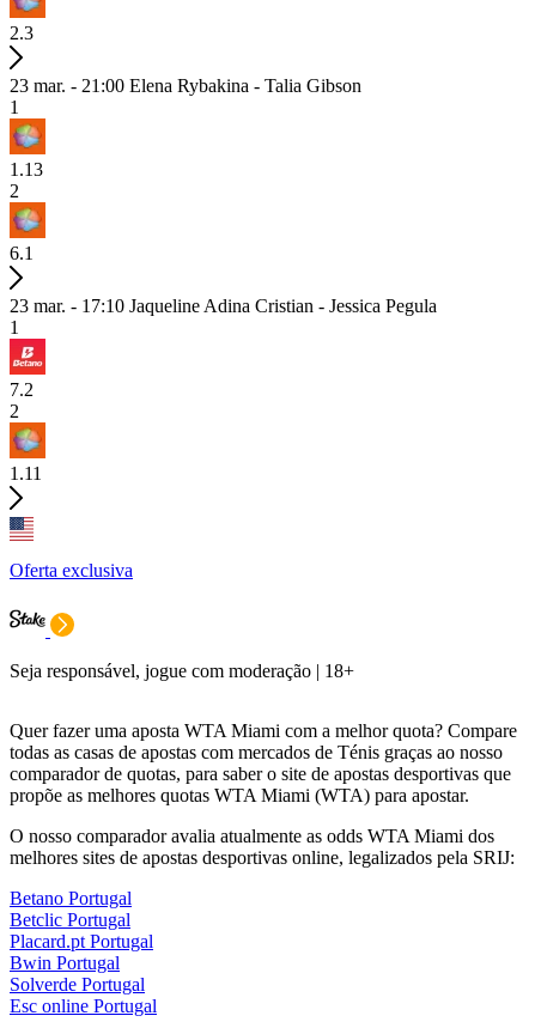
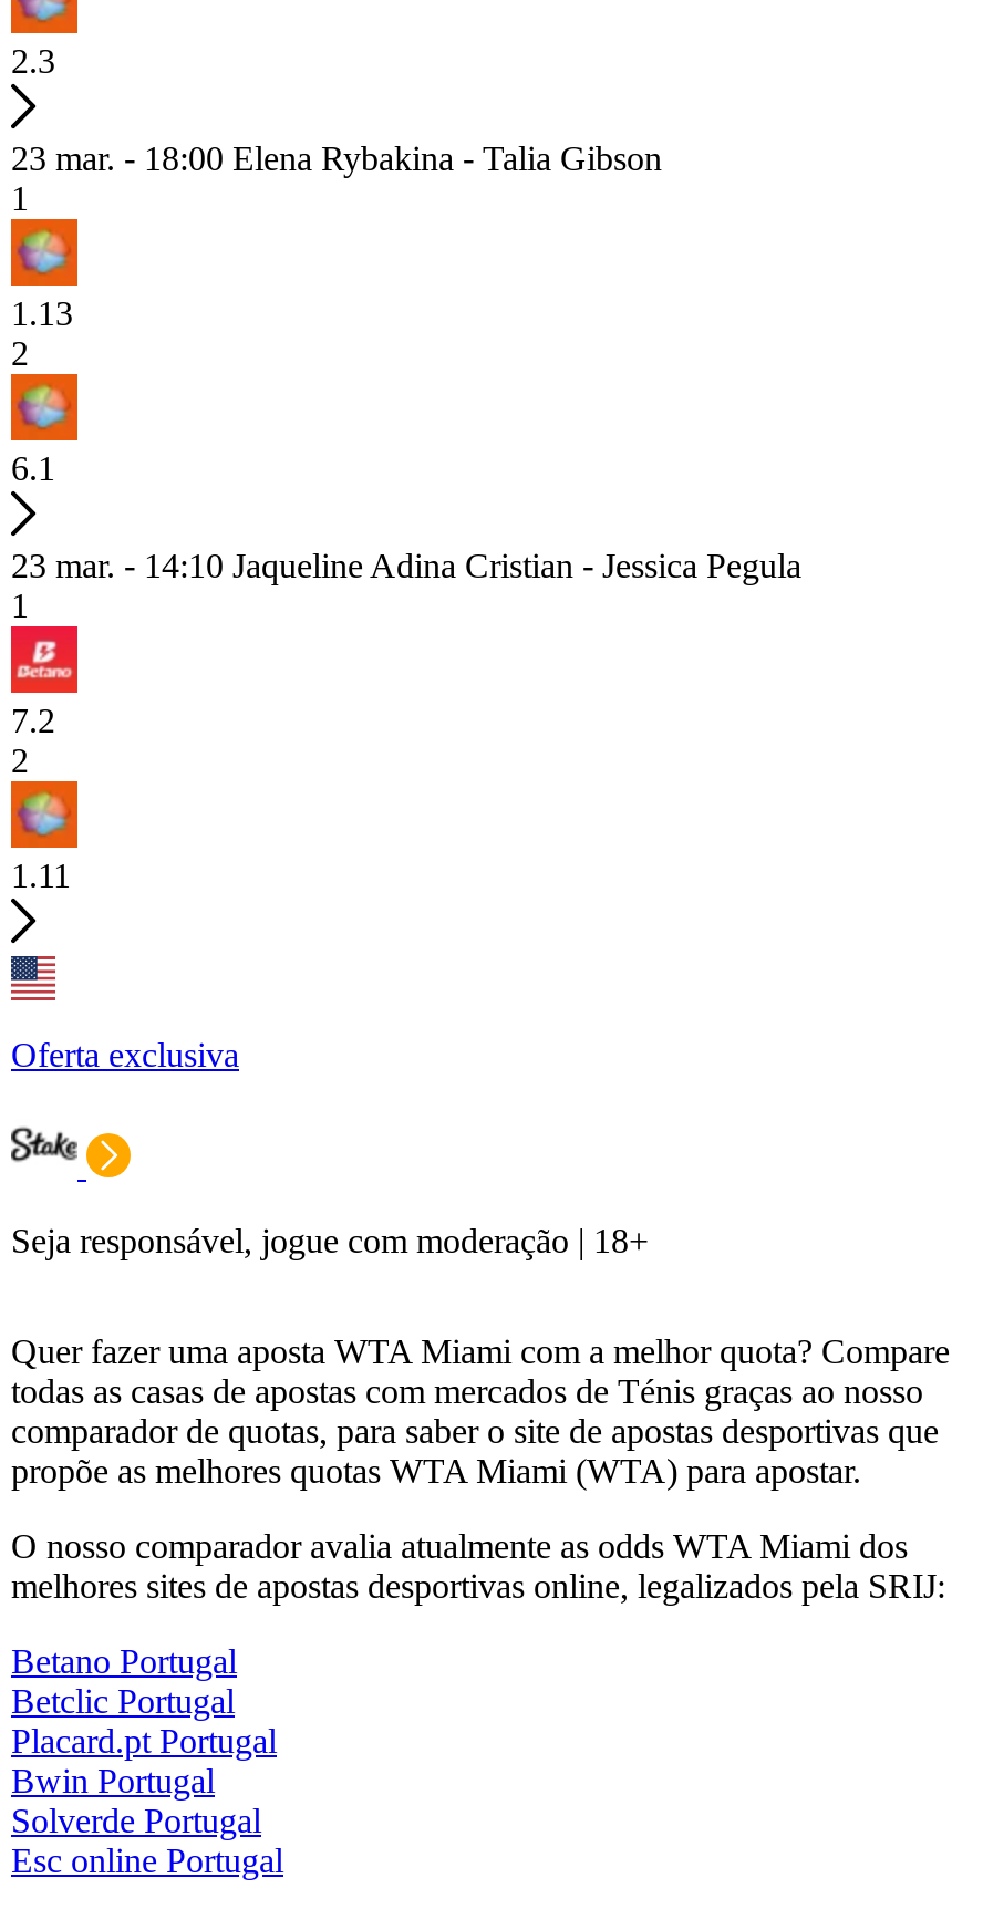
- 23 mar. - 21:00 Elena Rybakina - Talia Gibson
+ 23 mar. - 18:00 Elena Rybakina - Talia Gibson

- 23 mar. - 17:10 Jaqueline Adina Cristian - Jessica Pegula
+ 23 mar. - 14:10 Jaqueline Adina Cristian - Jessica Pegula
